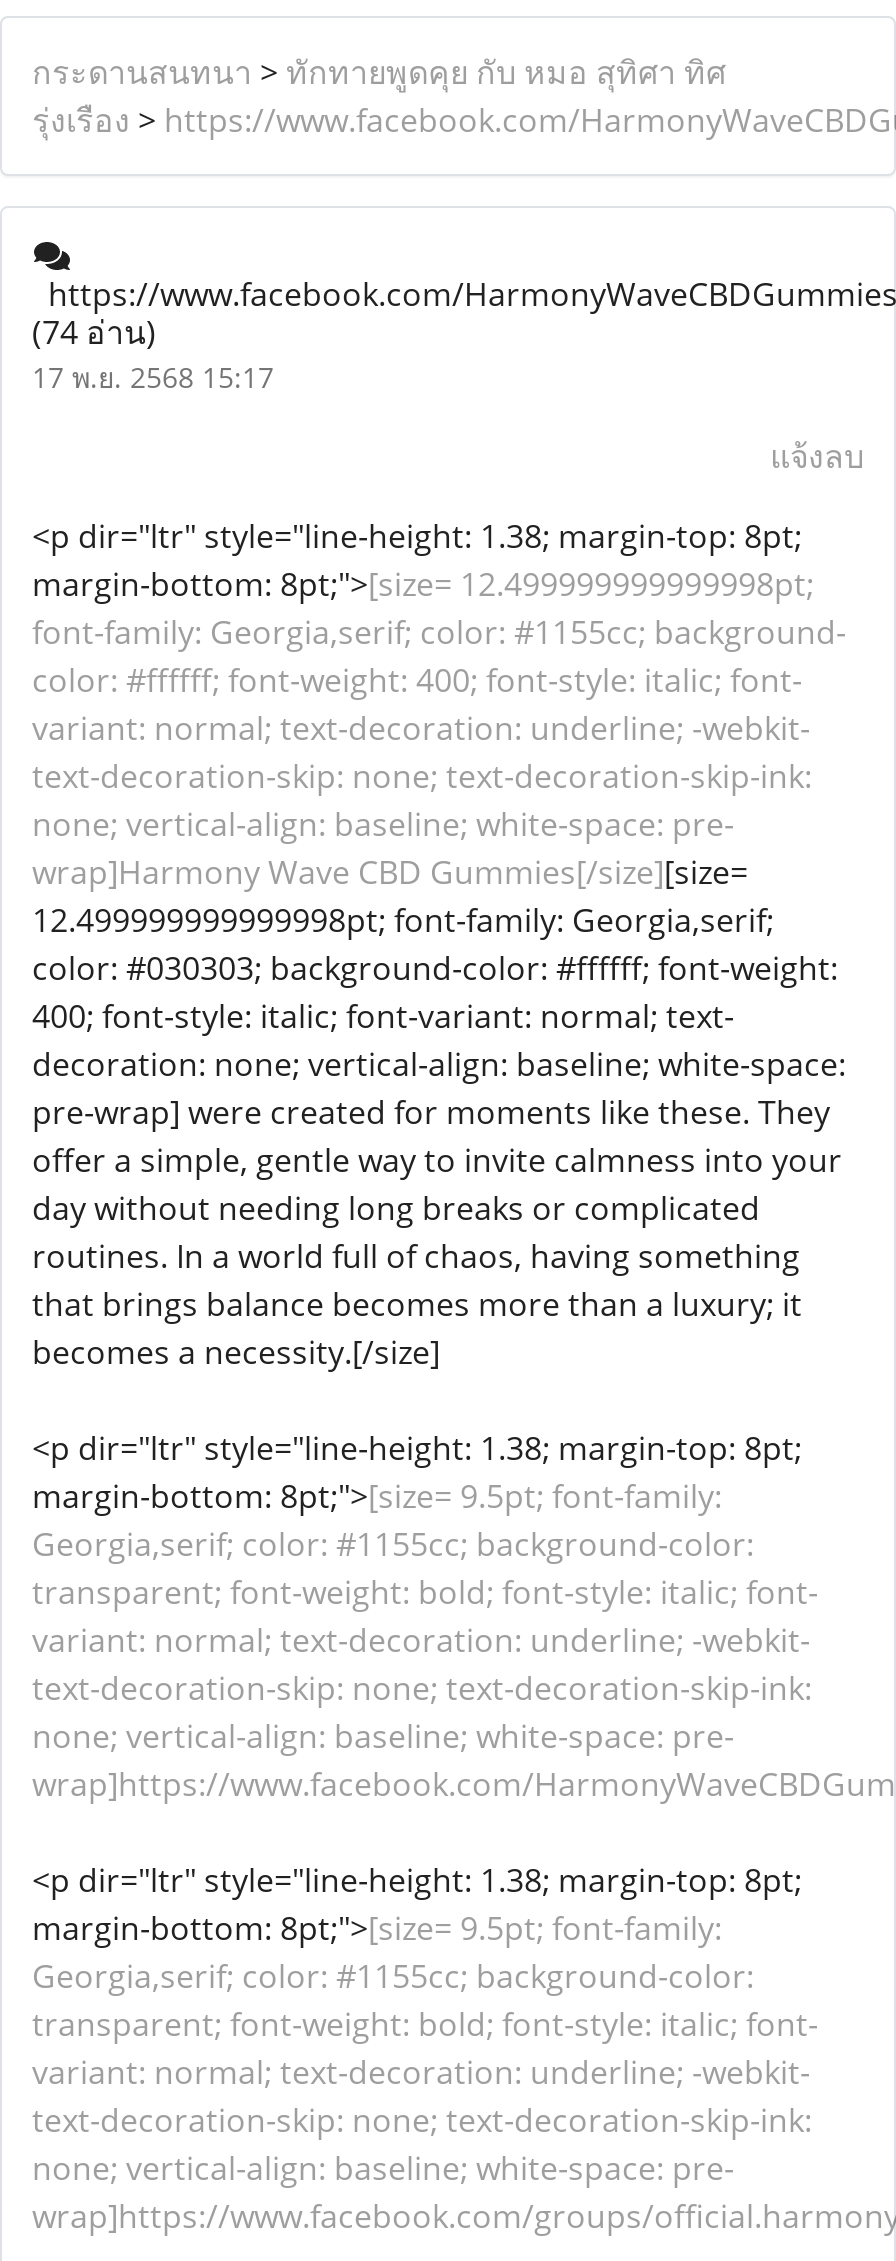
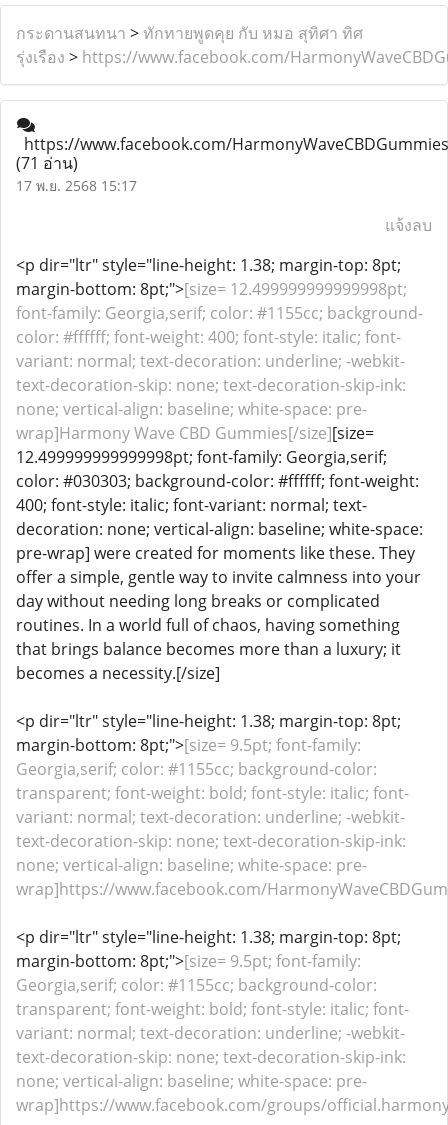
- (74 อ่าน)
+ (71 อ่าน)
